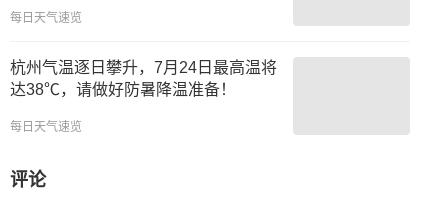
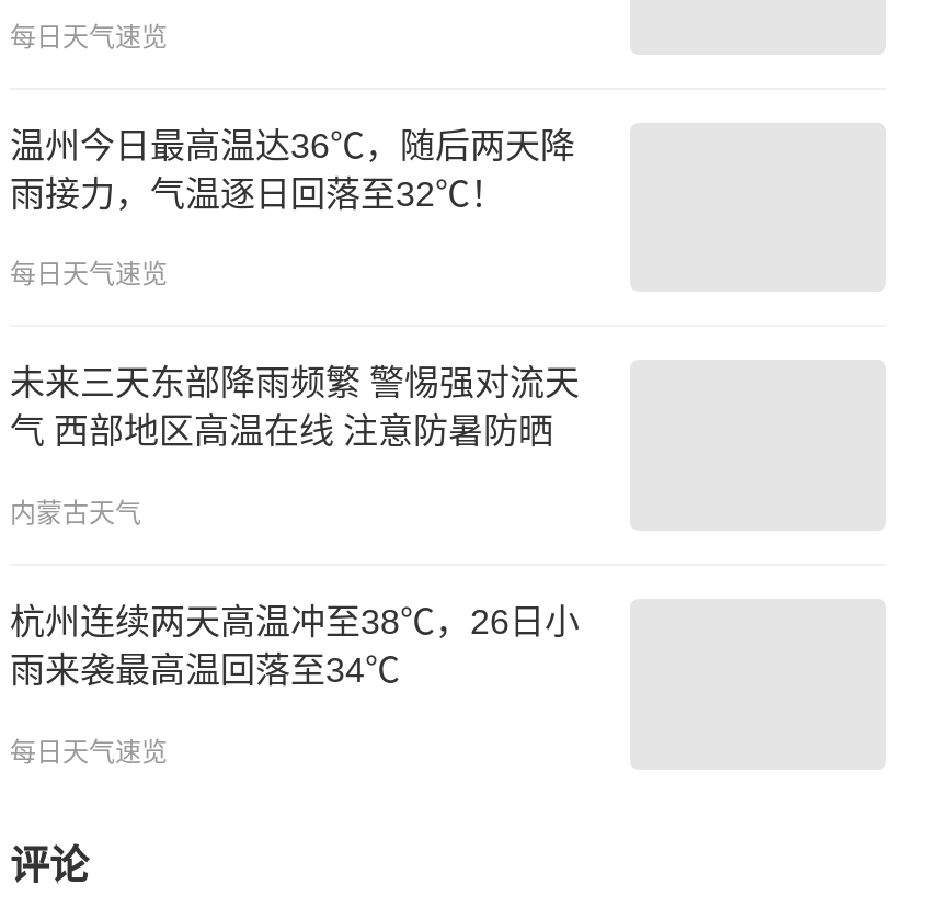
- 杭州气温逐日攀升，7月24日最高温将
- 达38℃，请做好防暑降温准备！
+ 温州今日最高温达36℃，随后两天降
+ 雨接力，气温逐日回落至32℃！
+ 每日天气速览
+ 未来三天东部降雨频繁 警惕强对流天
+ 气 西部地区高温在线 注意防暑防晒
+ 内蒙古天气
+ 杭州连续两天高温冲至38℃，26日小
+ 雨来袭最高温回落至34℃
